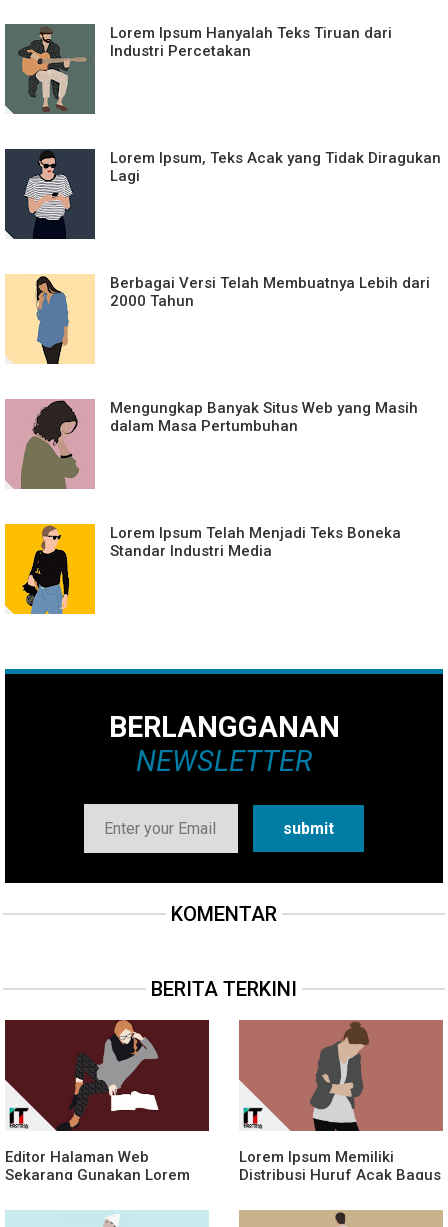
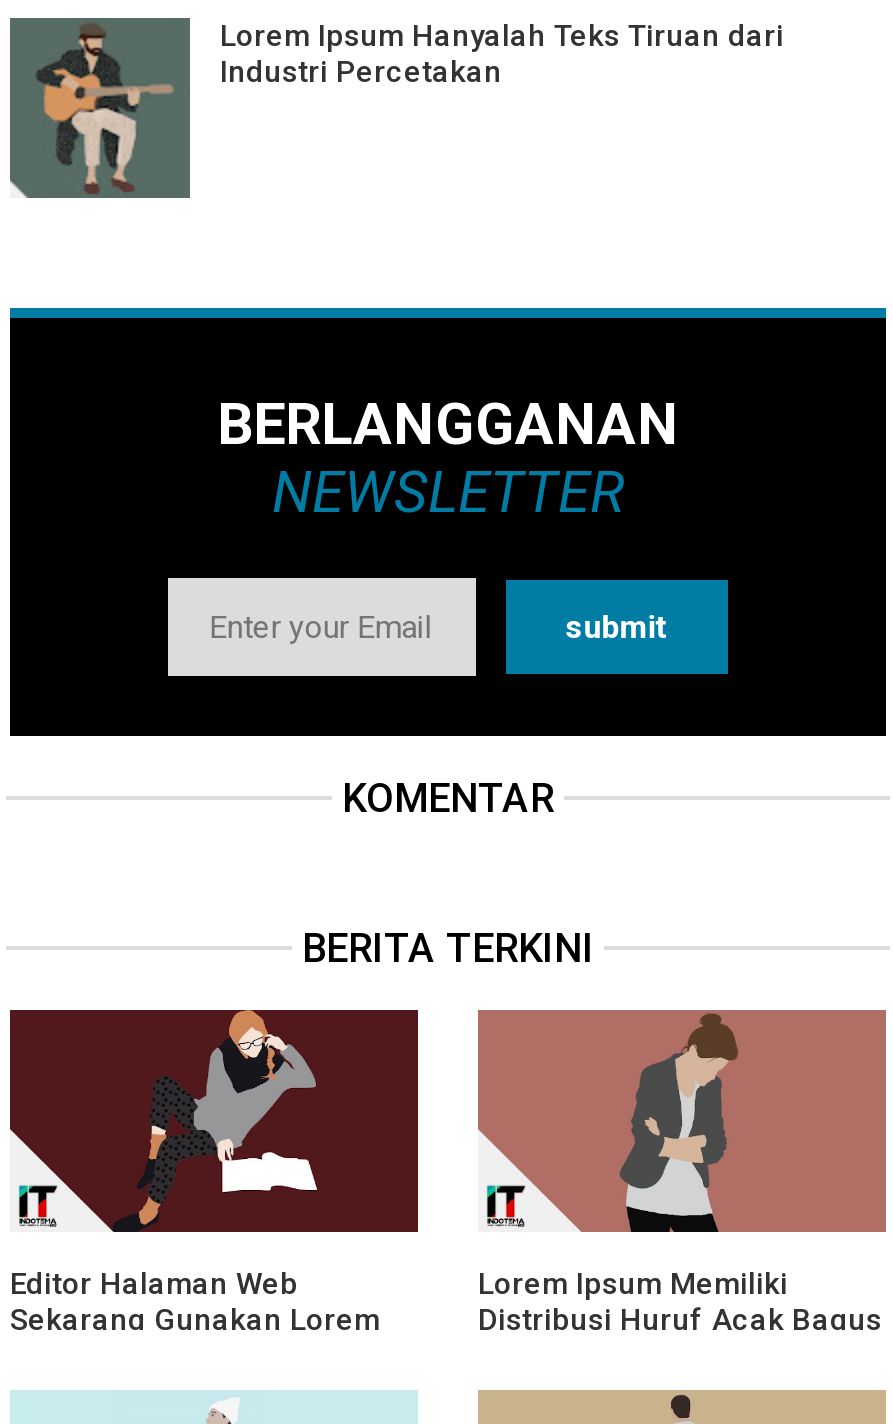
- [image]
- Lorem Ipsum, Teks Acak yang Tidak Diragukan
- Lagi

- [image]
- Berbagai Versi Telah Membuatnya Lebih dari
- 2000 Tahun

- [image]
- Mengungkap Banyak Situs Web yang Masih
- dalam Masa Pertumbuhan

- [image]
- Lorem Ipsum Telah Menjadi Teks Boneka
- Standar Industri Media
